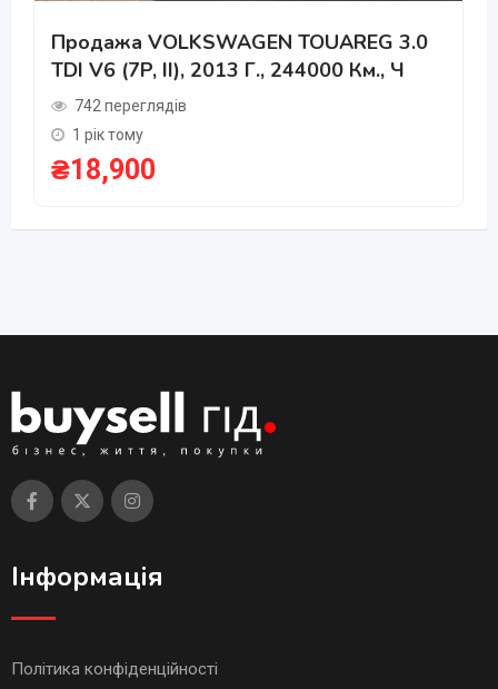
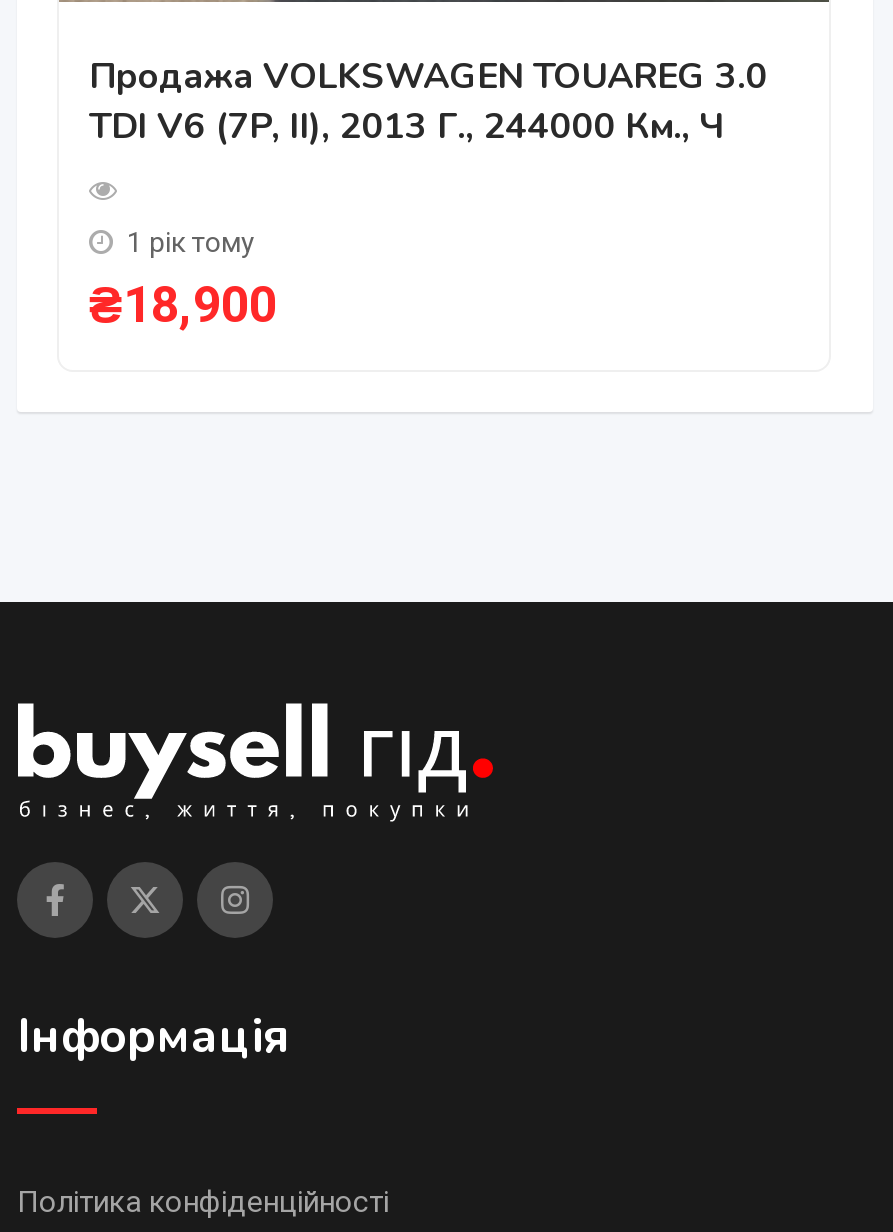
- 742 переглядів
